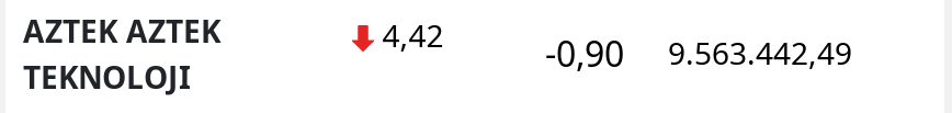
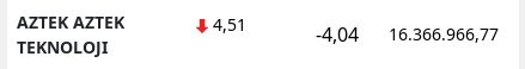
- 4,42
+ 4,51

- -0,90
+ -4,04

- 9.563.442,49
+ 16.366.966,77
